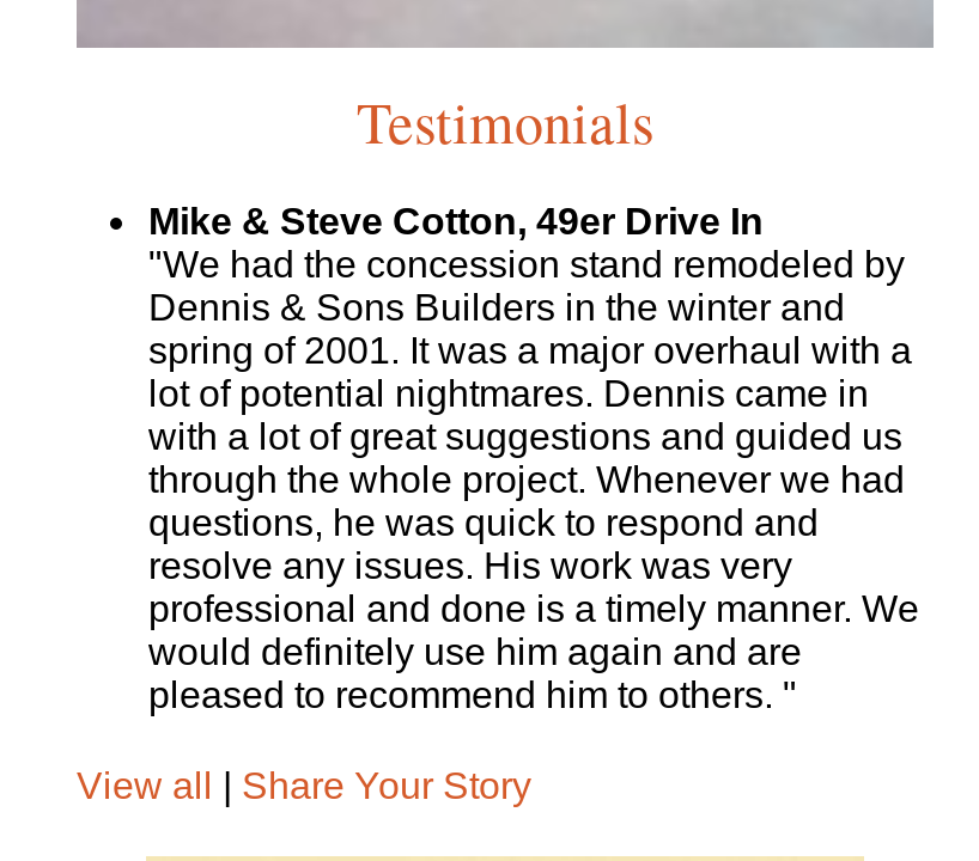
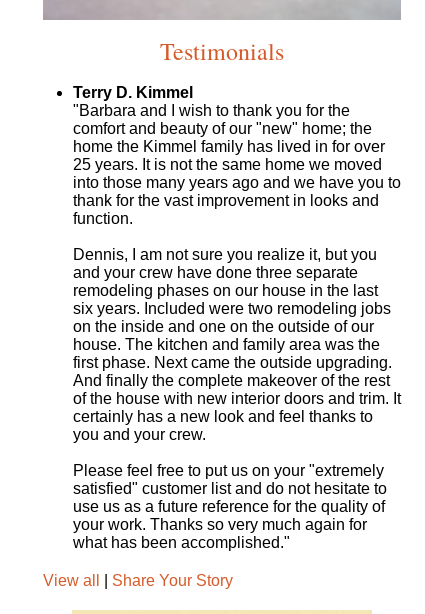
- Mike & Steve Cotton, 49er Drive In
- "We had the concession stand remodeled by
- Dennis & Sons Builders in the winter and
- spring of 2001. It was a major overhaul with a
- lot of potential nightmares. Dennis came in
- with a lot of great suggestions and guided us
- through the whole project. Whenever we had
- questions, he was quick to respond and
- resolve any issues. His work was very
- professional and done is a timely manner. We
- would definitely use him again and are
- pleased to recommend him to others. "
+ Terry D. Kimmel
+ "Barbara and I wish to thank you for the
+ comfort and beauty of our "new" home; the
+ home the Kimmel family has lived in for over
+ 25 years. It is not the same home we moved
+ into those many years ago and we have you to
+ thank for the vast improvement in looks and
+ function.
+ Dennis, I am not sure you realize it, but you
+ and your crew have done three separate
+ remodeling phases on our house in the last
+ six years. Included were two remodeling jobs
+ on the inside and one on the outside of our
+ house. The kitchen and family area was the
+ first phase. Next came the outside upgrading.
+ And finally the complete makeover of the rest
+ of the house with new interior doors and trim. It
+ certainly has a new look and feel thanks to
+ you and your crew.
+ Please feel free to put us on your "extremely
+ satisfied" customer list and do not hesitate to
+ use us as a future reference for the quality of
+ your work. Thanks so very much again for
+ what has been accomplished."
